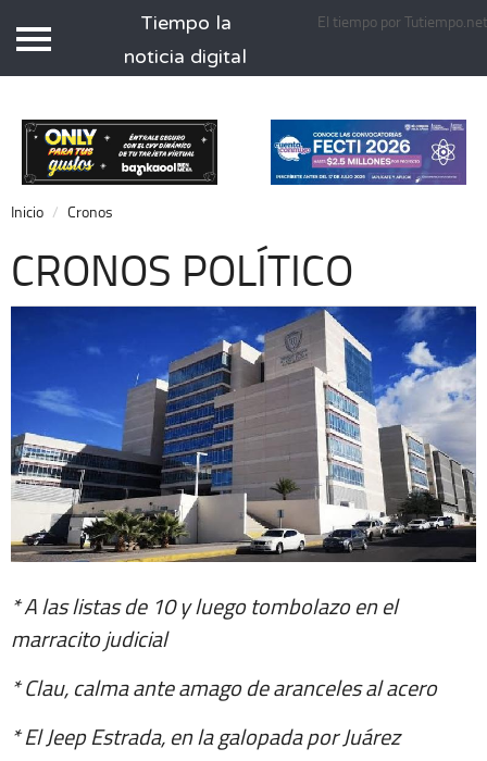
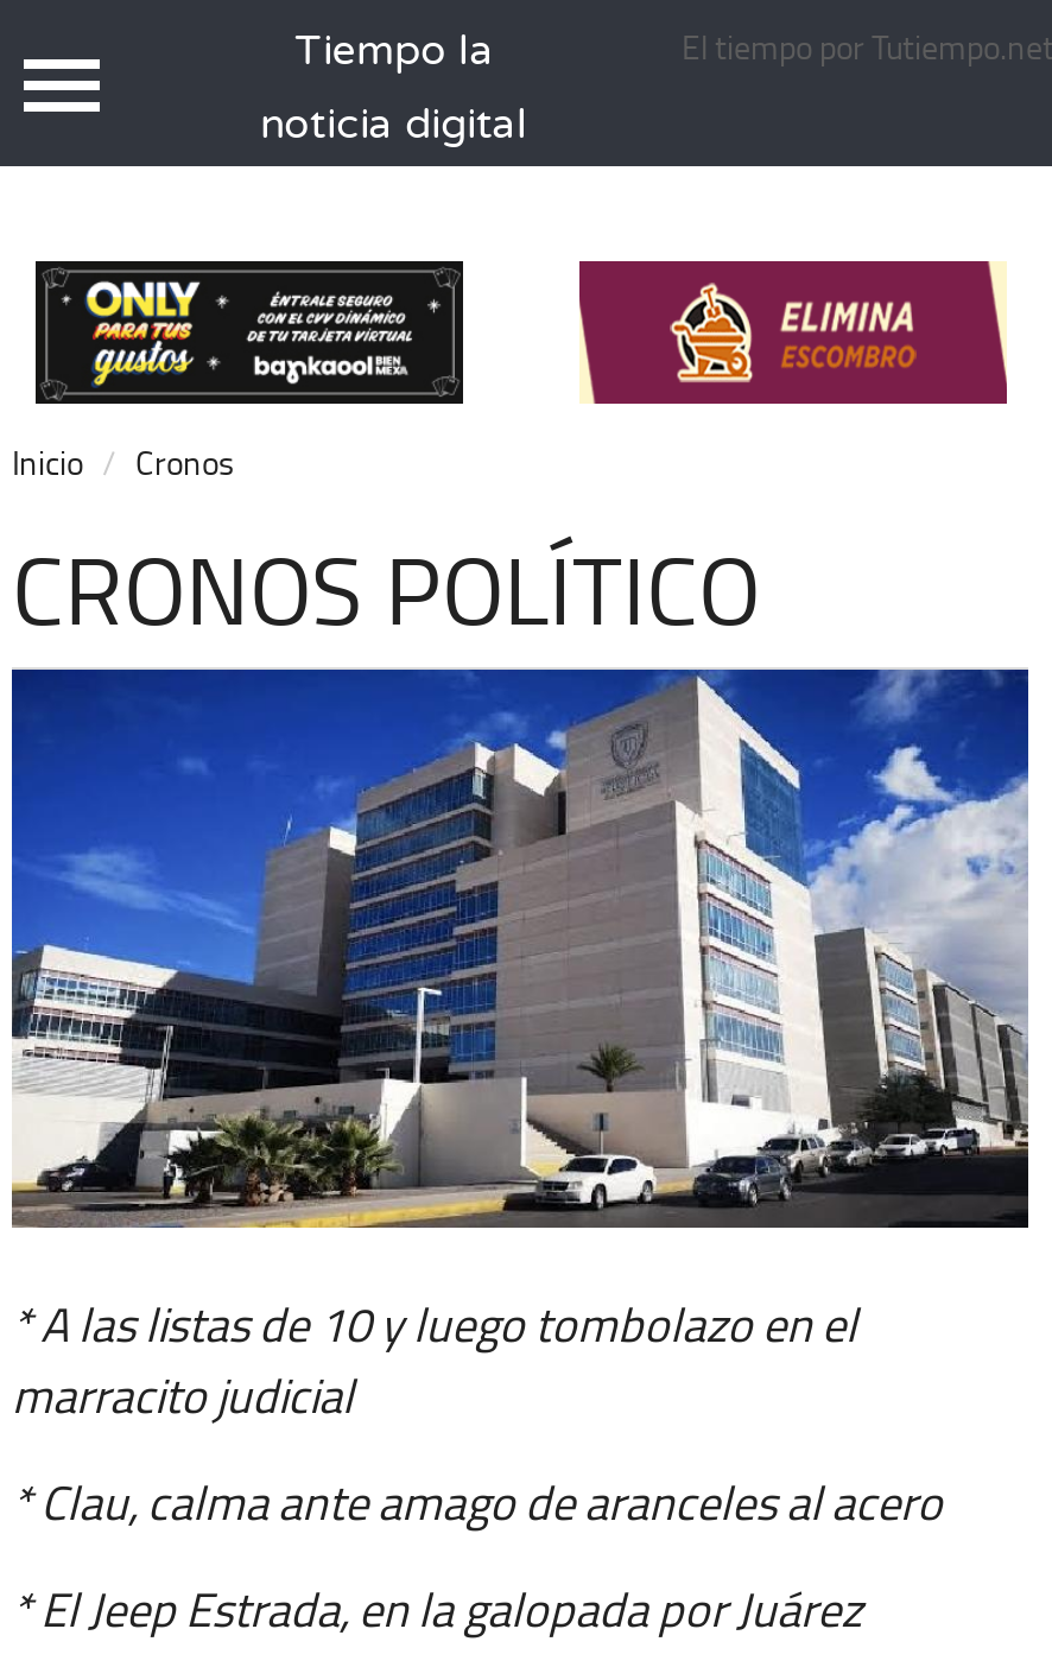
- [image]
+ [image]
